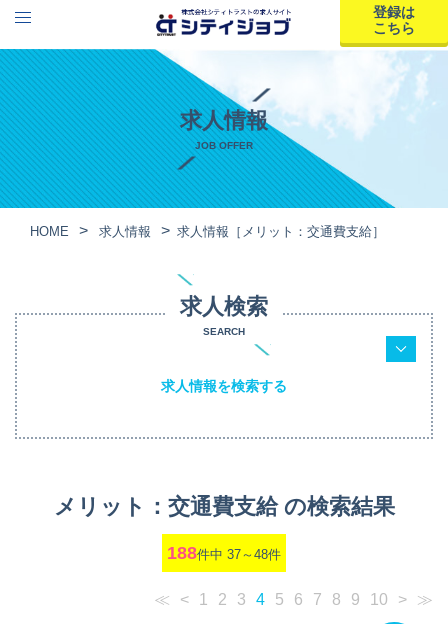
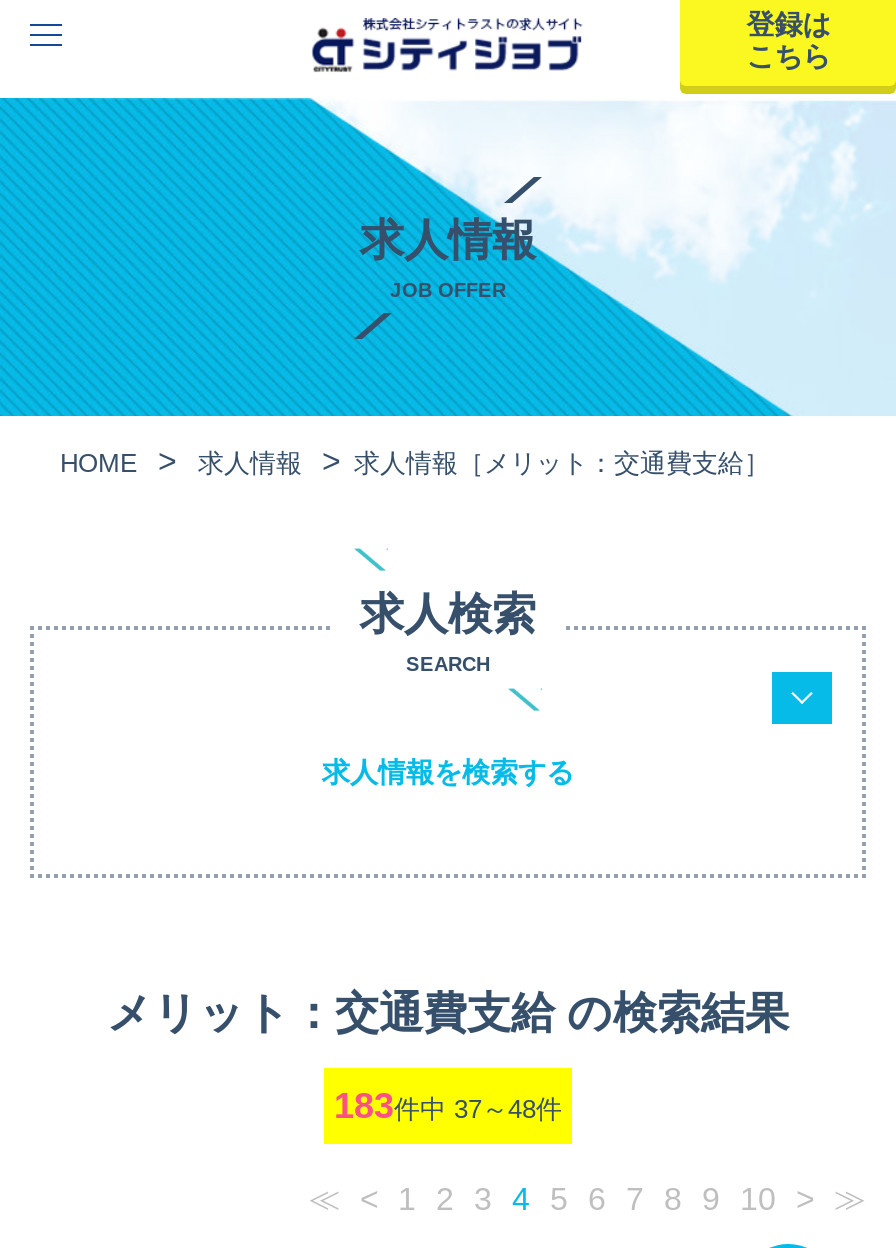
- 188件中 37～48件
+ 183件中 37～48件
